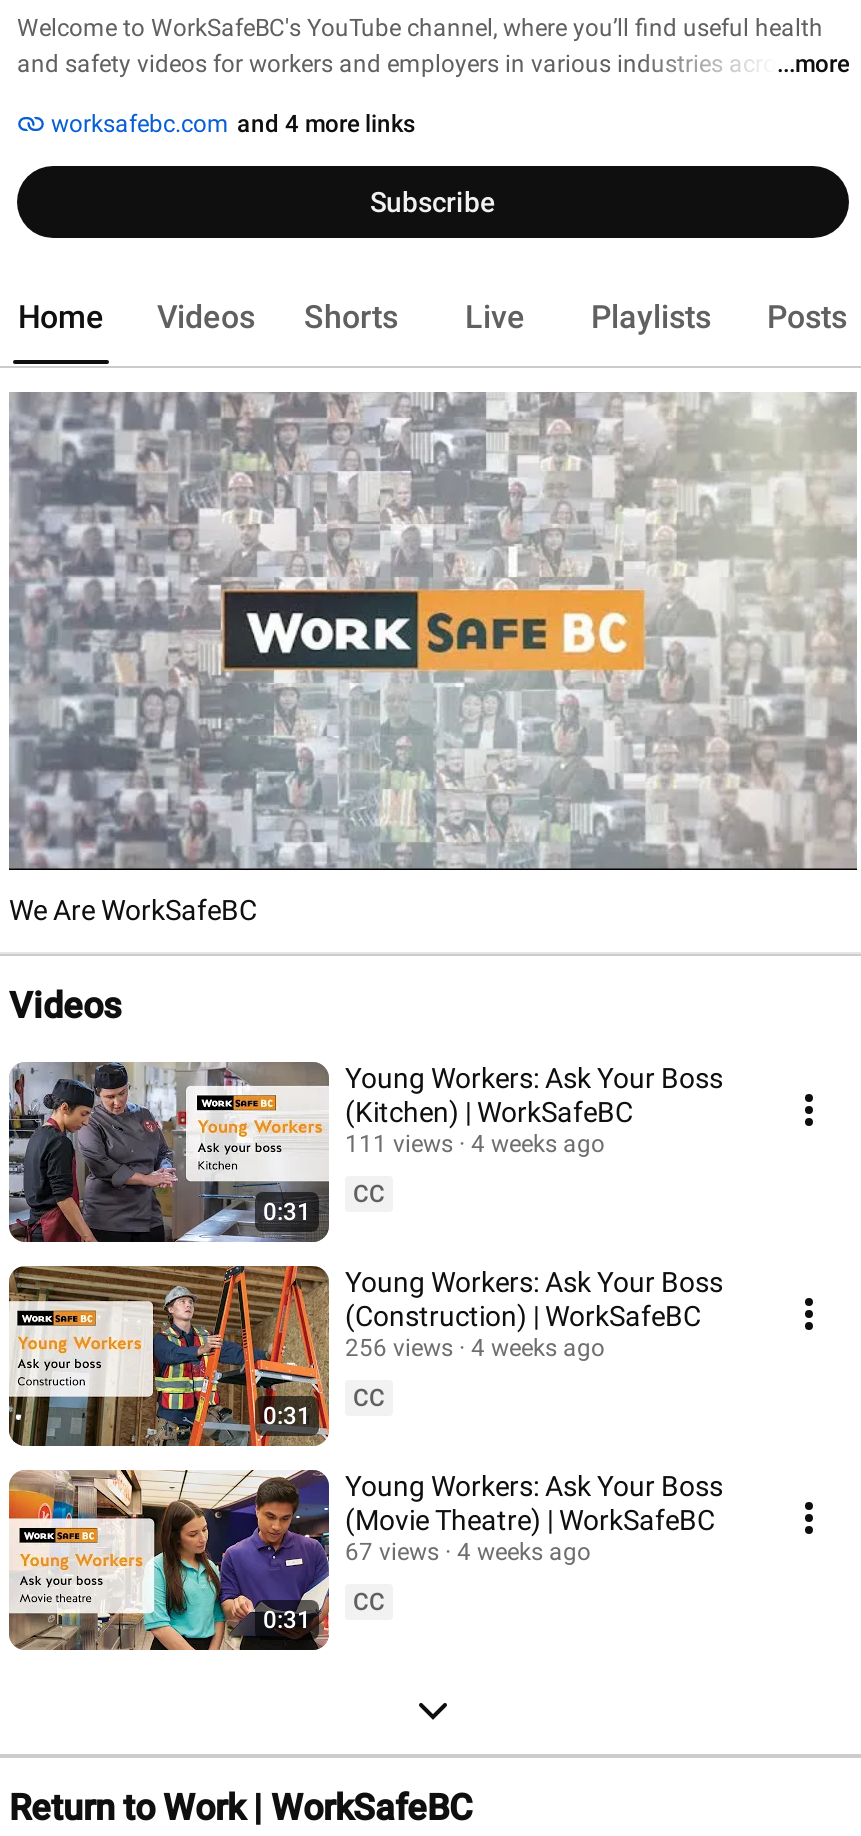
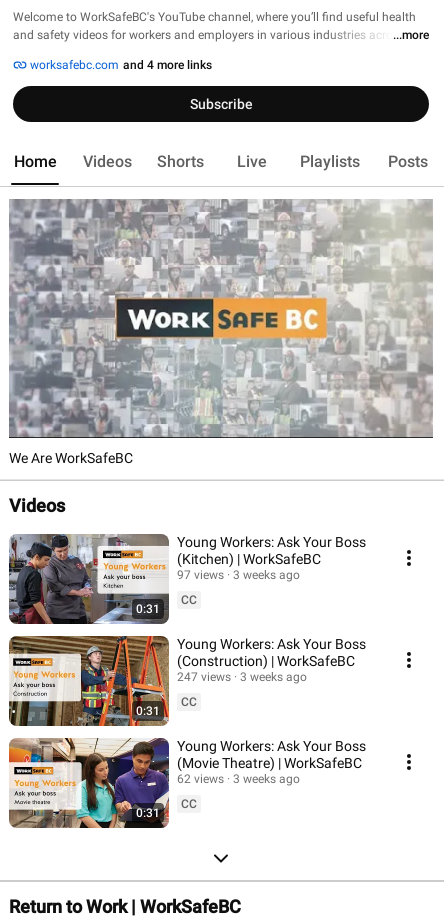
- 111 views
+ 97 views

- 4 weeks ago
+ 3 weeks ago

- 256 views
+ 247 views

- 4 weeks ago
+ 3 weeks ago

- 67 views
+ 62 views

- 4 weeks ago
+ 3 weeks ago
